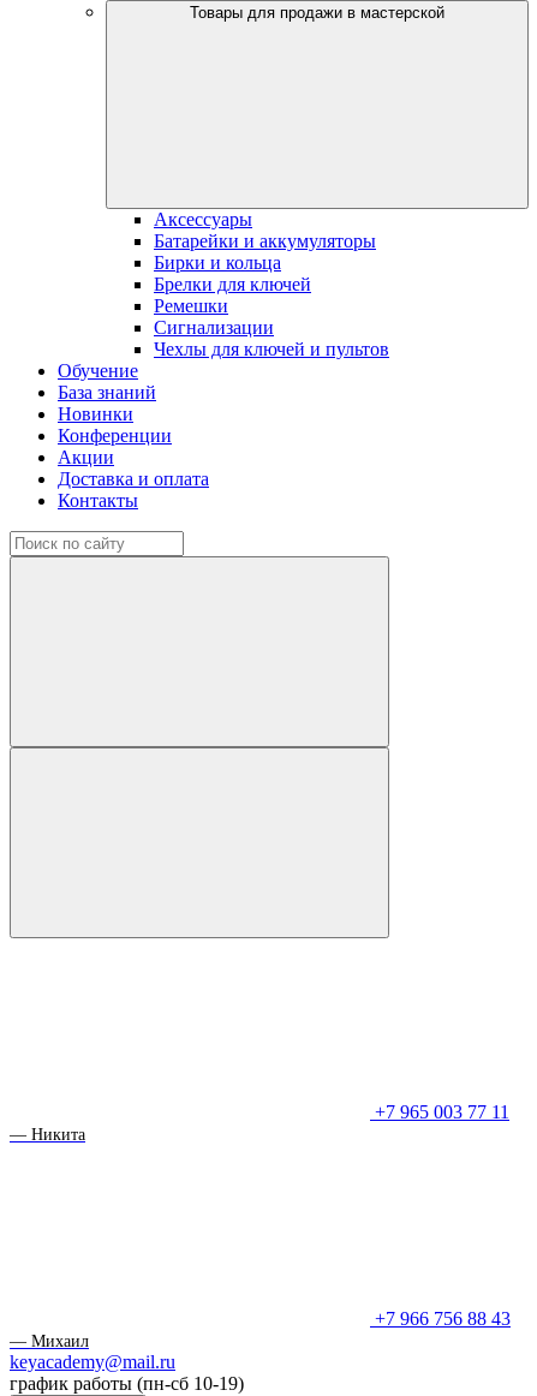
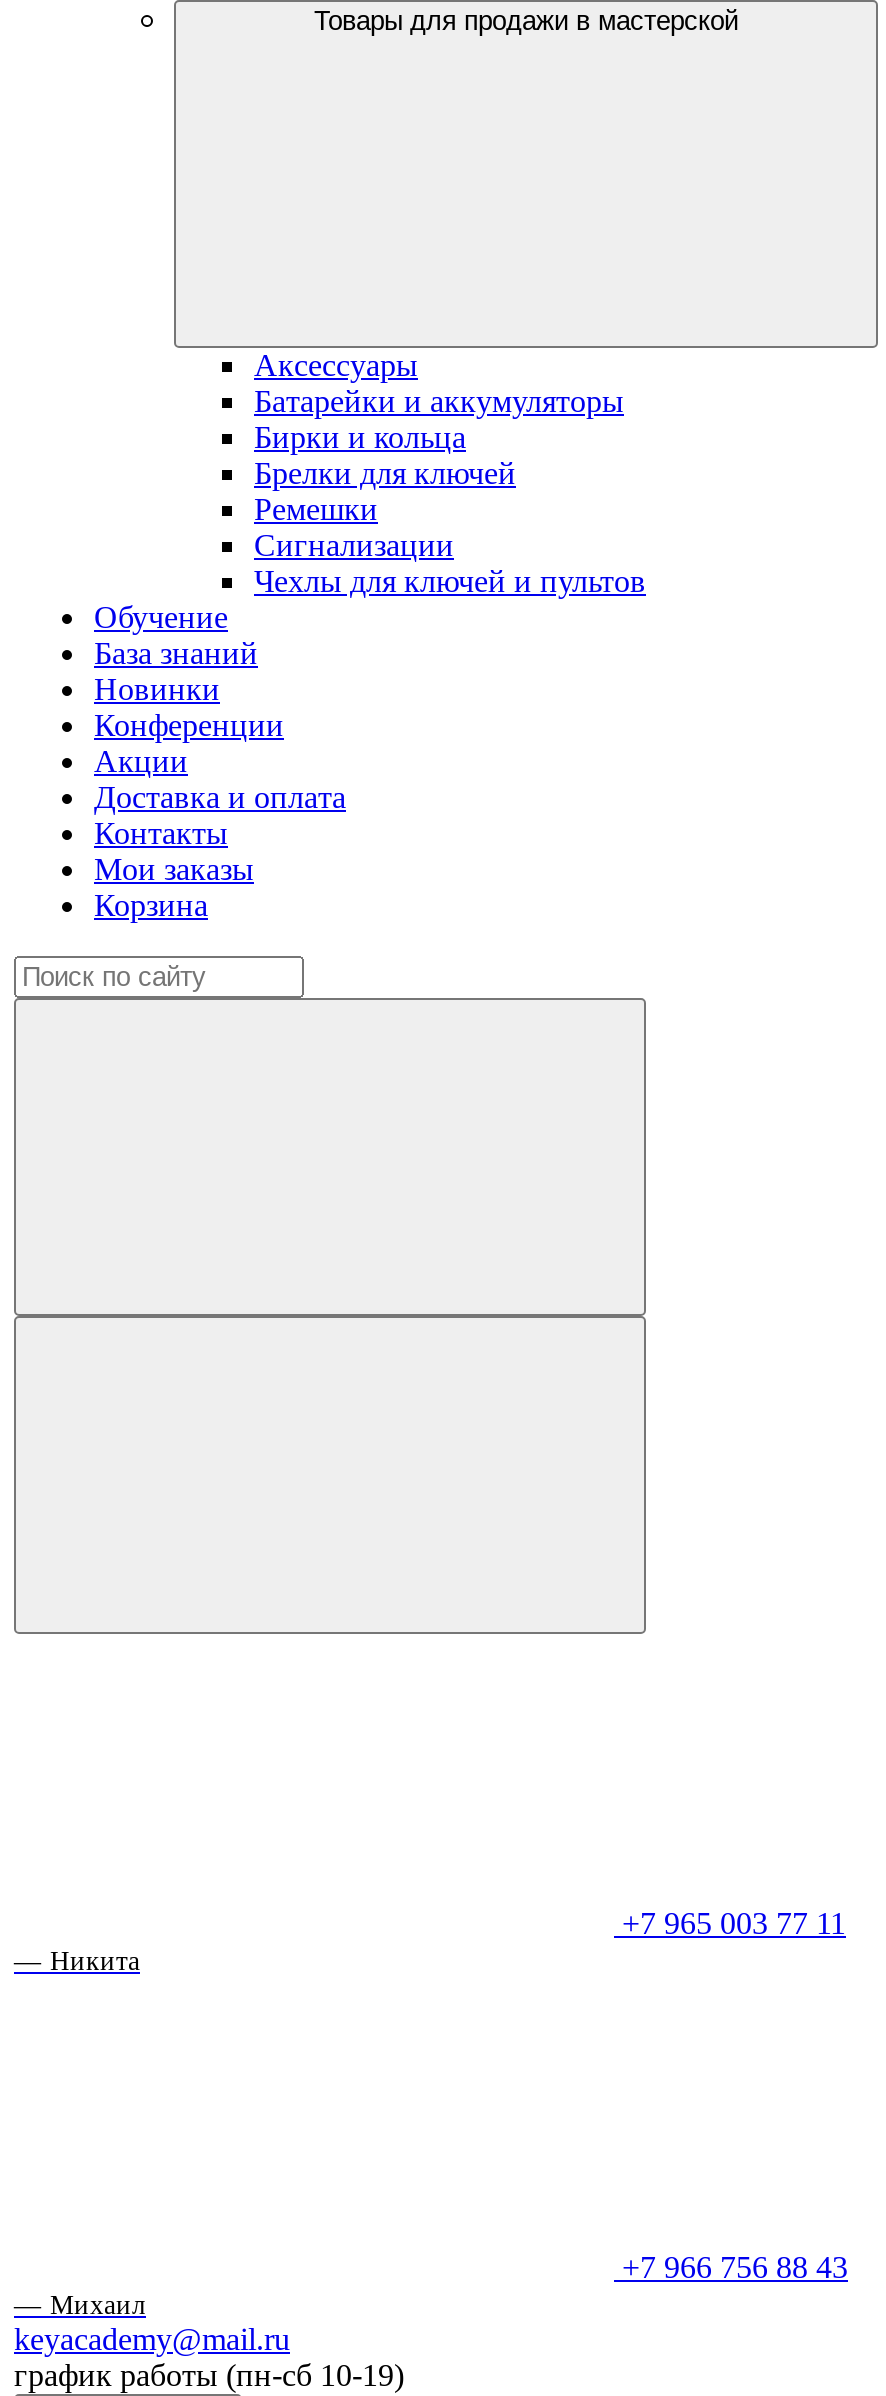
+ Мои заказы
+ Корзина
